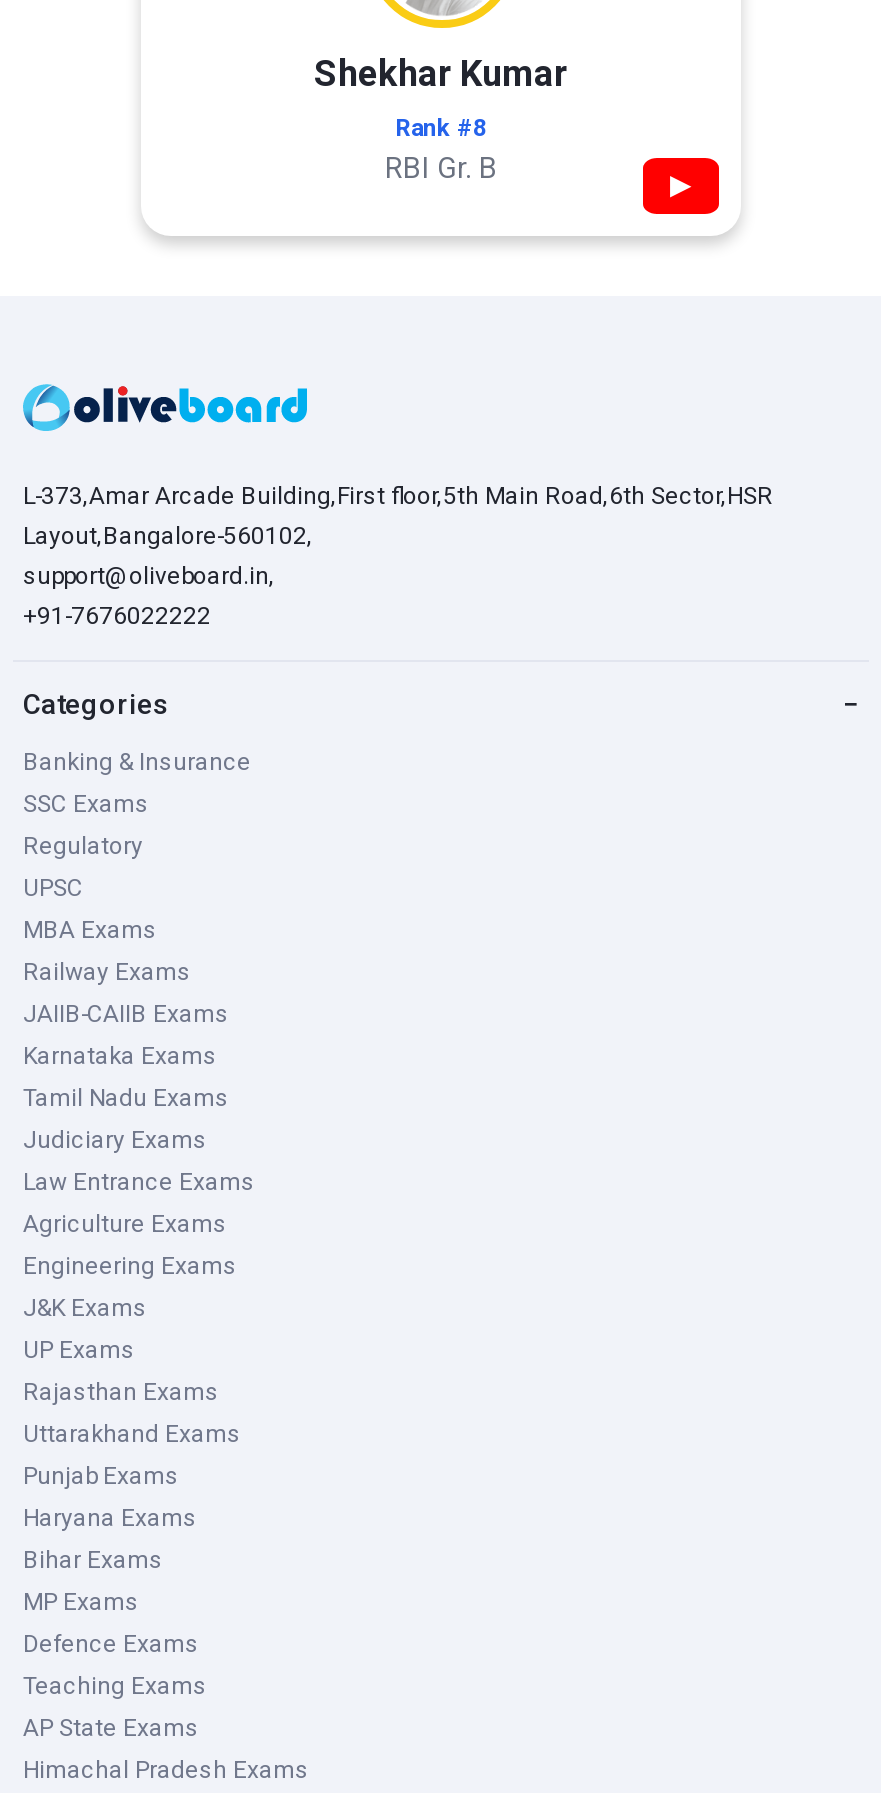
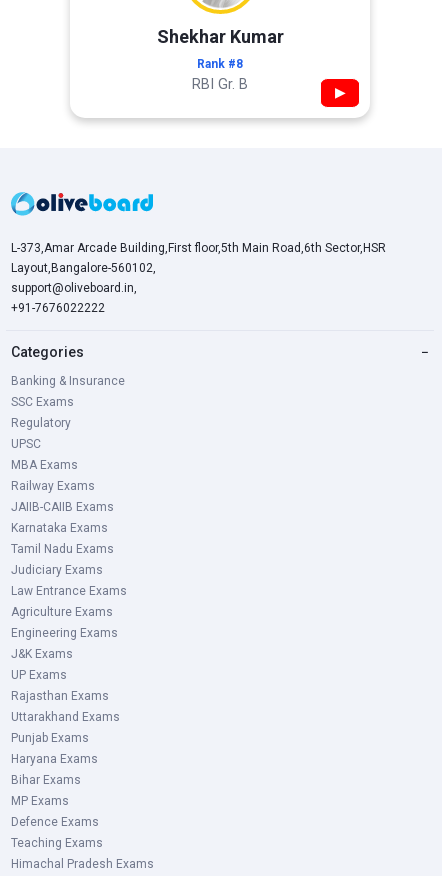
- AP State Exams
